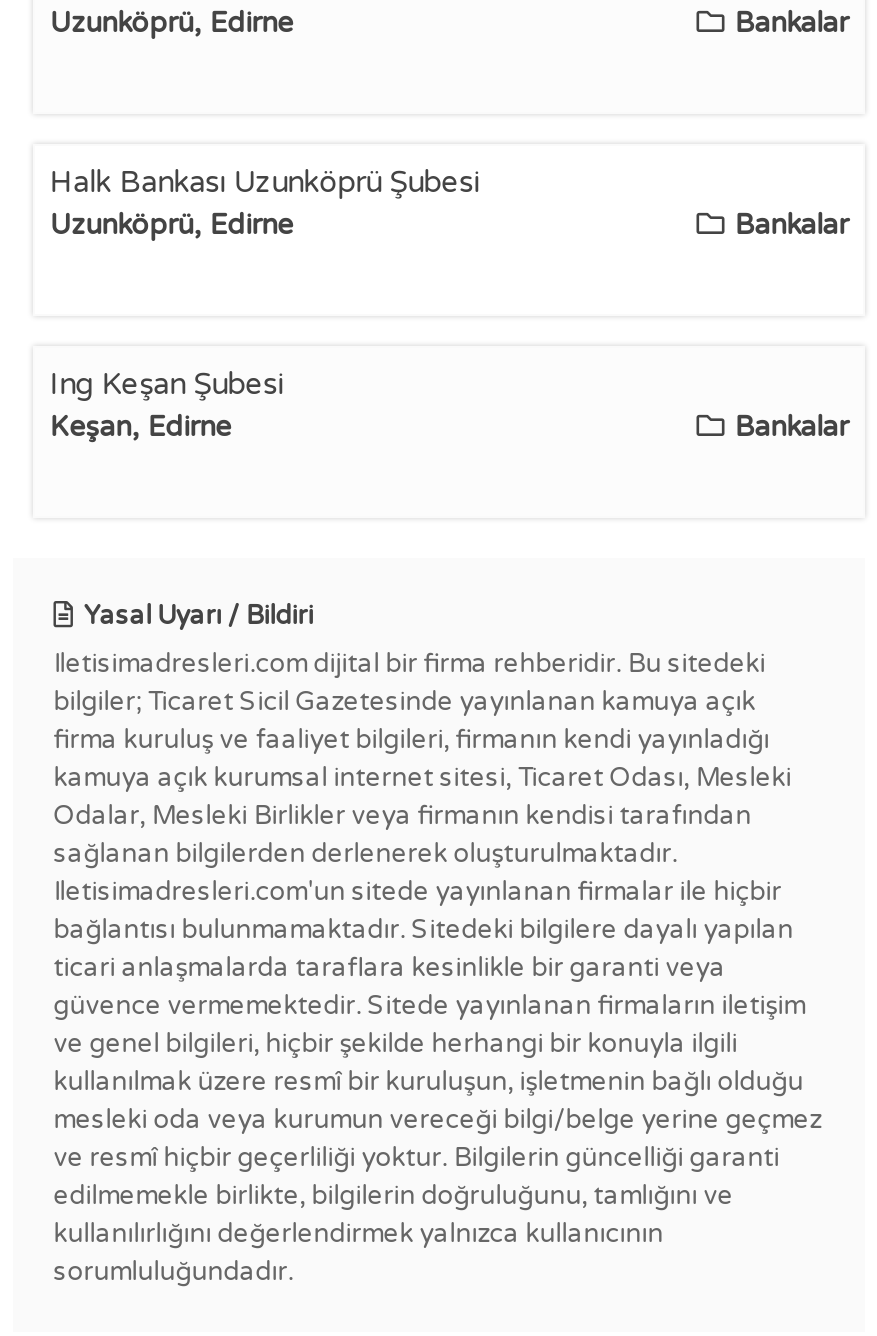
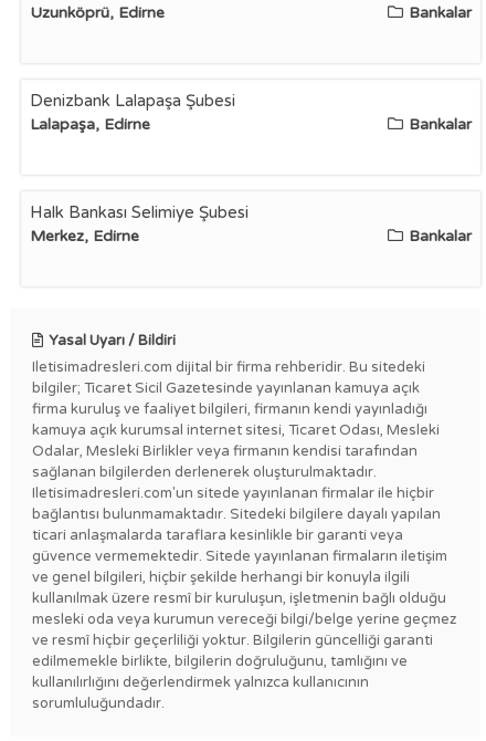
- Halk Bankası Uzunköprü Şubesi
- Uzunköprü, Edirne
+ Denizbank Lalapaşa Şubesi
+ Lalapaşa, Edirne

- Ing Keşan Şubesi
- Keşan, Edirne
+ Halk Bankası Selimiye Şubesi
+ Merkez, Edirne
